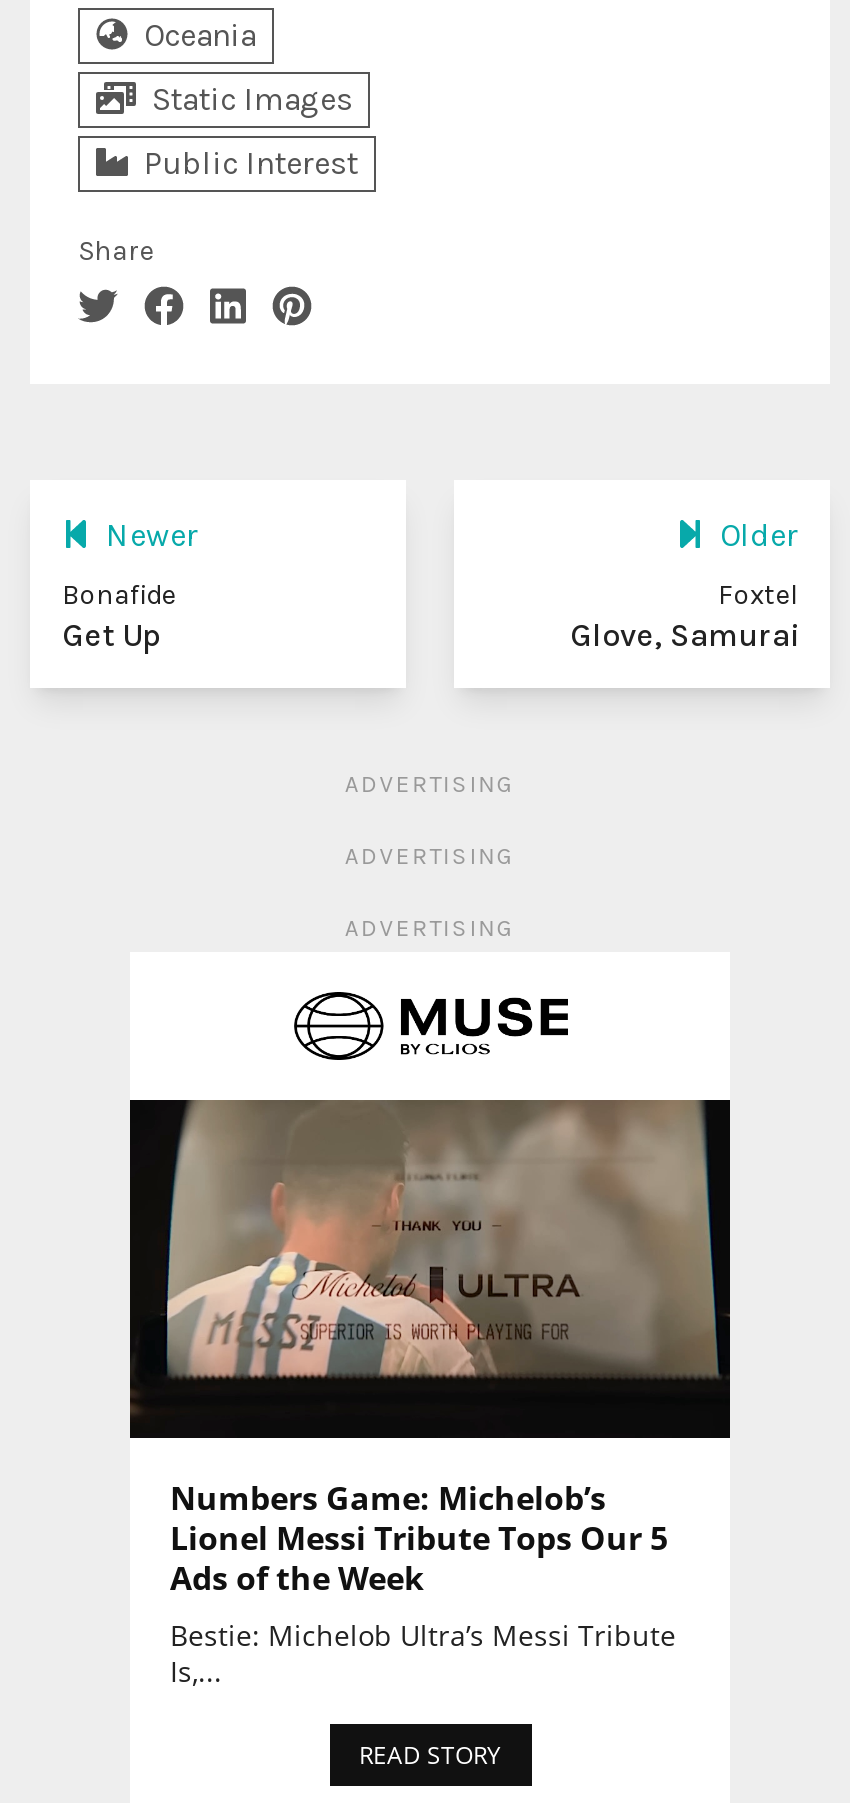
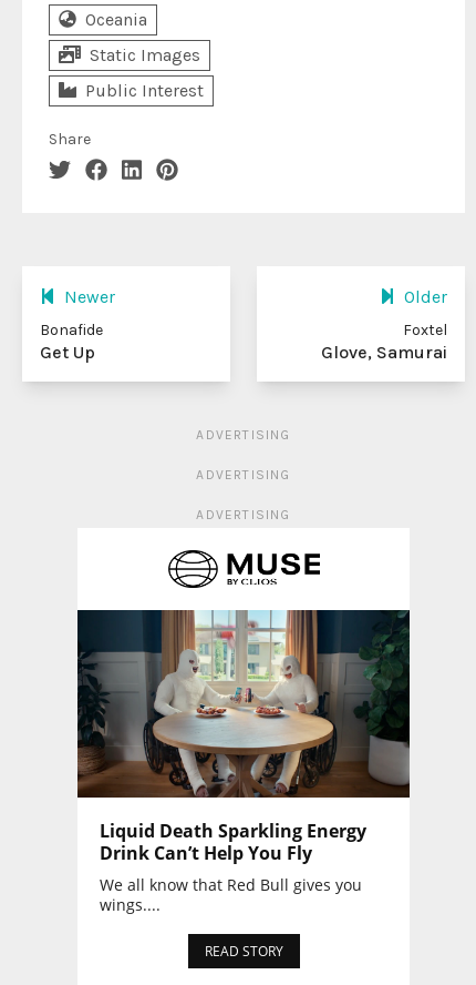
- [image]
- Numbers Game: Michelob’s
- Lionel Messi Tribute Tops Our 5
- Ads of the Week
- Bestie: Michelob Ultra’s Messi Tribute
- Is,...
+ [image]
+ Liquid Death Sparkling Energy
+ Drink Can’t Help You Fly
+ We all know that Red Bull gives you
+ wings....
